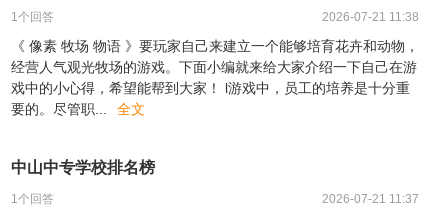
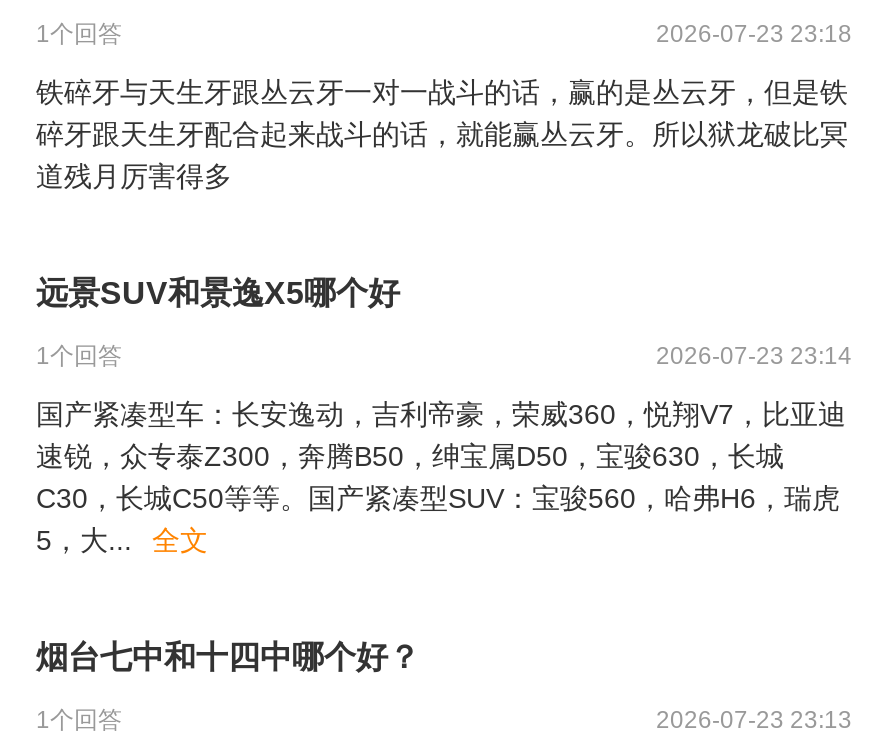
- 2026-07-21 11:38
- 《 像素 牧场 物语 》要玩家自己来建立一个能够培育花卉和动物，
- 经营人气观光牧场的游戏。下面小编就来给大家介绍一下自己在游
- 戏中的小心得，希望能帮到大家！ l游戏中，员工的培养是十分重
- 要的。尽管职...
+ 2026-07-23 23:18
+ 铁碎牙与天生牙跟丛云牙一对一战斗的话，赢的是丛云牙，但是铁
+ 碎牙跟天生牙配合起来战斗的话，就能赢丛云牙。所以狱龙破比冥
+ 道残月厉害得多
+ 远景SUV和景逸X5哪个好
+ 1个回答
+ 2026-07-23 23:14
+ 国产紧凑型车：长安逸动，吉利帝豪，荣威360，悦翔V7，比亚迪
+ 速锐，众专泰Z300，奔腾B50，绅宝属D50，宝骏630，长城
+ C30，长城C50等等。国产紧凑型SUV：宝骏560，哈弗H6，瑞虎
+ 5，大...

- 中山中专学校排名榜
+ 烟台七中和十四中哪个好？

- 2026-07-21 11:37
+ 2026-07-23 23:13
